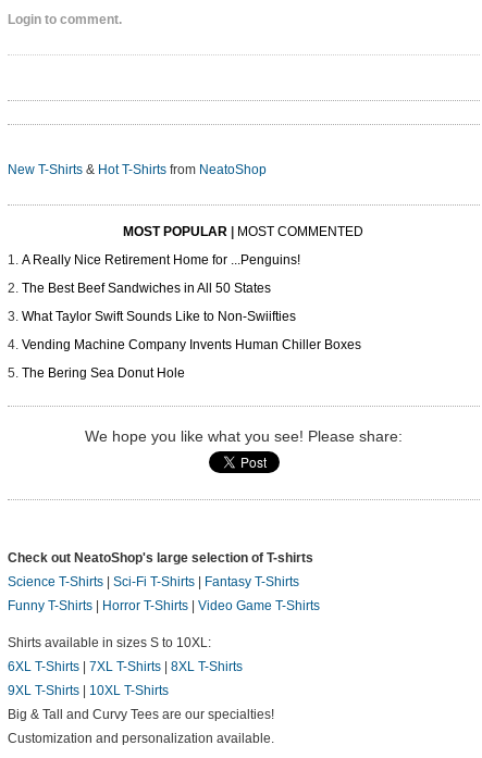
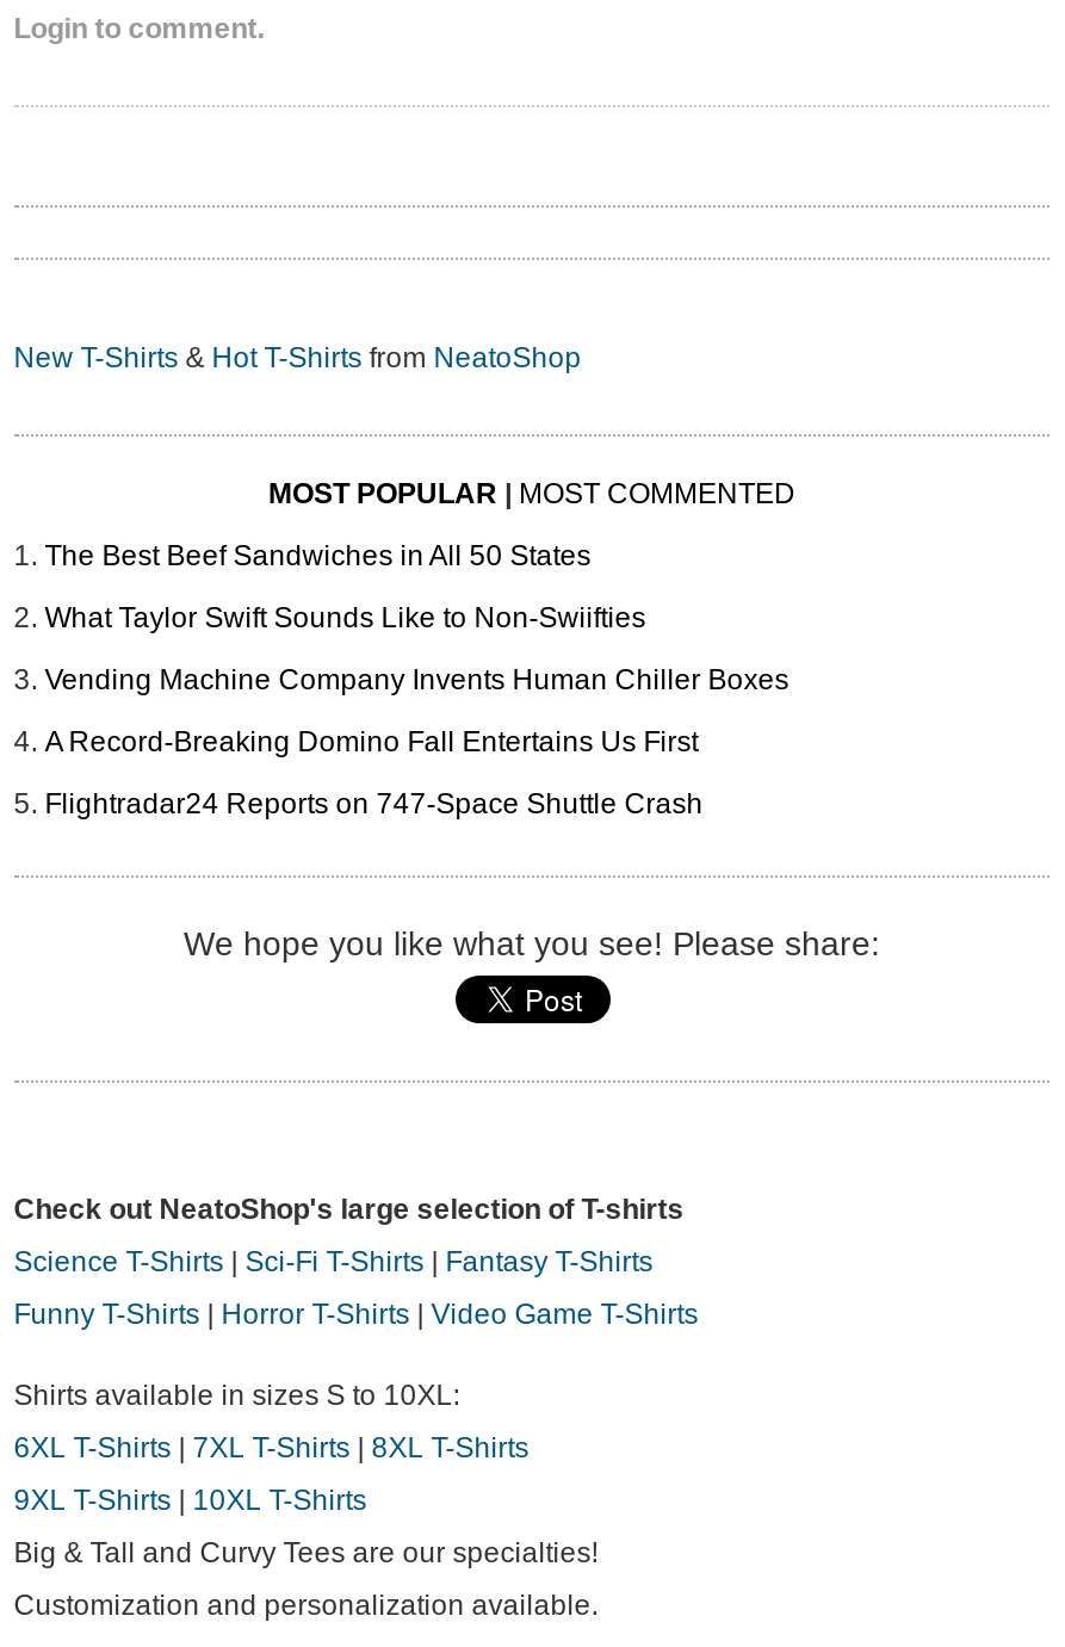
- A Really Nice Retirement Home for ...Penguins!

moved up: The Best Beef Sandwiches in All 50 States | What Taylor Swift Sounds Like to Non-Swiifties | Vending Machine Company Invents Human Chiller Boxes

- The Bering Sea Donut Hole
+ A Record-Breaking Domino Fall Entertains Us First
+ Flightradar24 Reports on 747-Space Shuttle Crash
